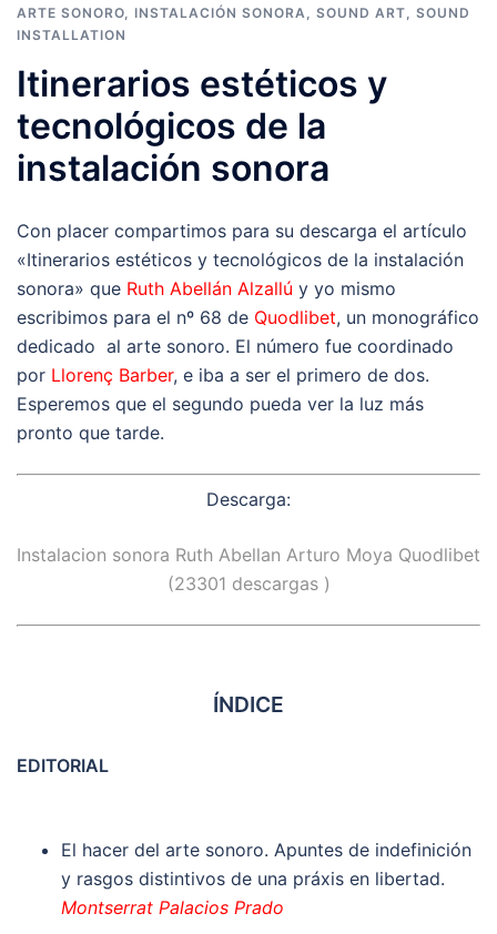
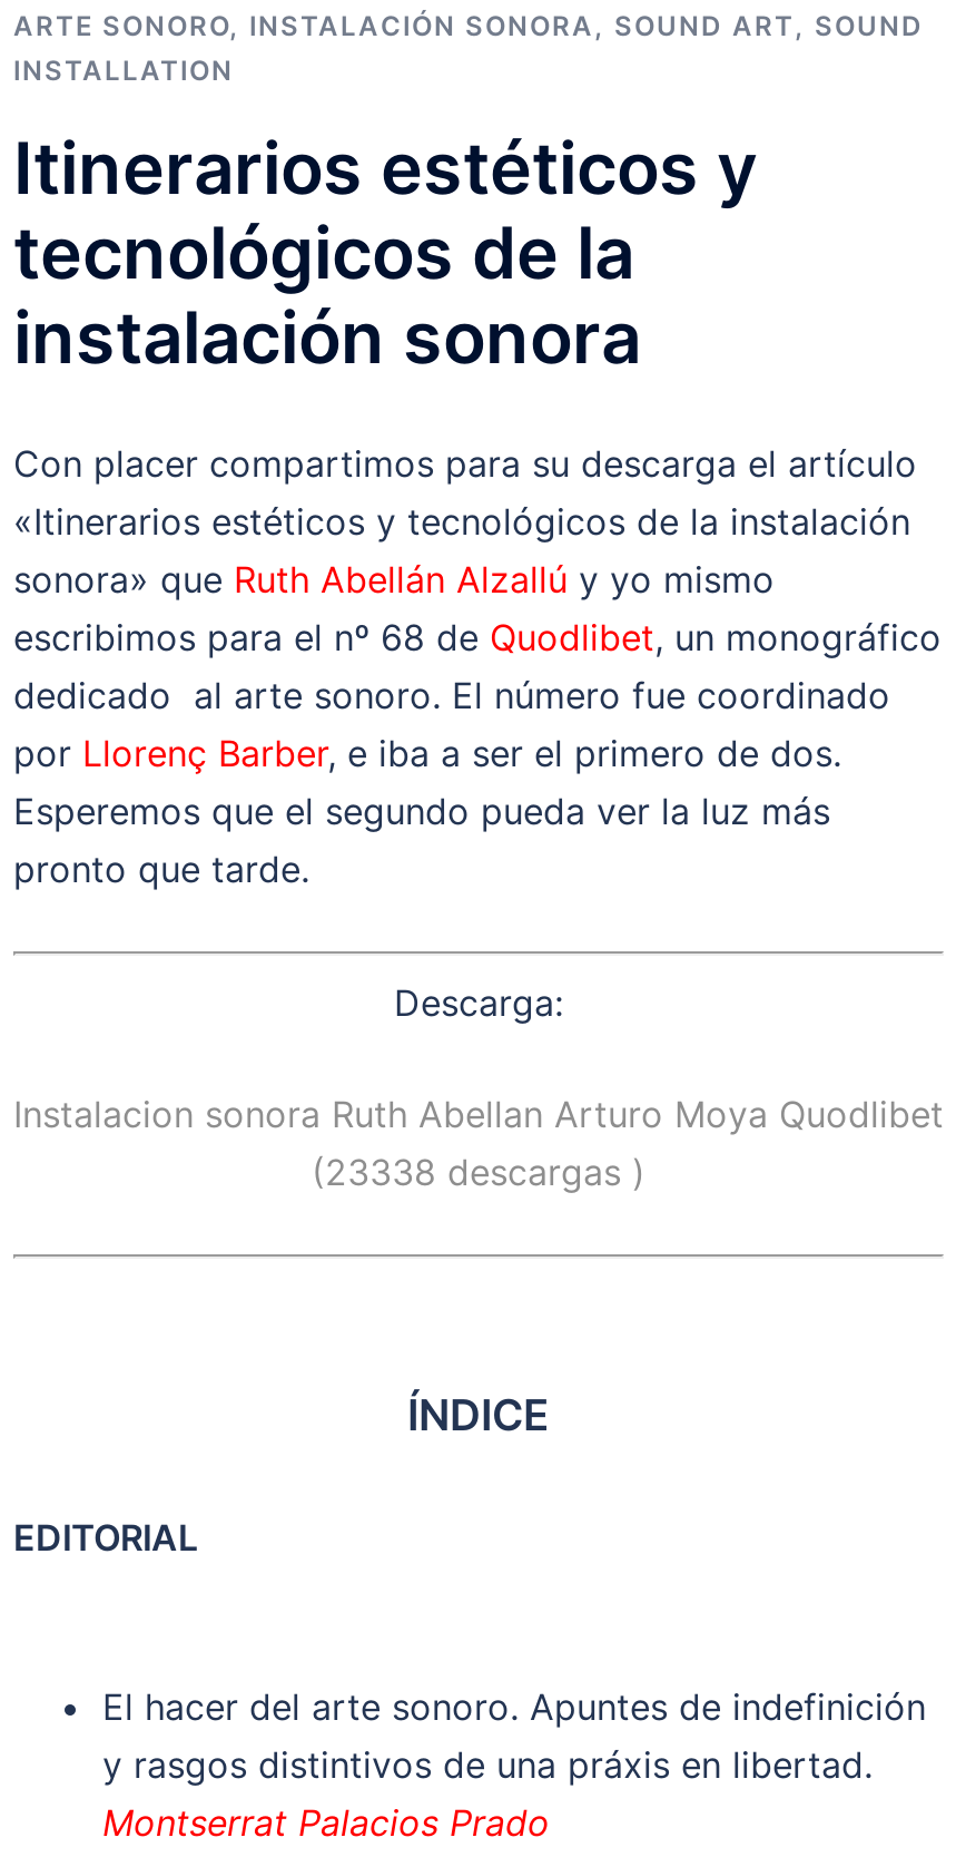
- (23301 descargas )
+ (23338 descargas )
